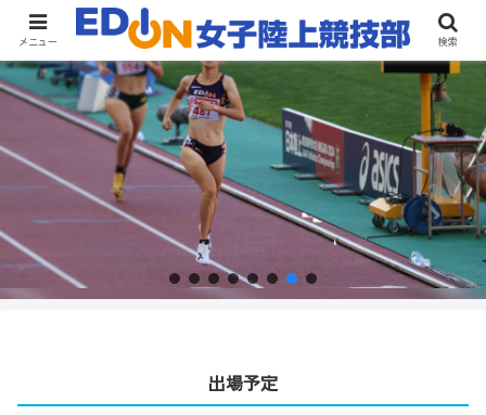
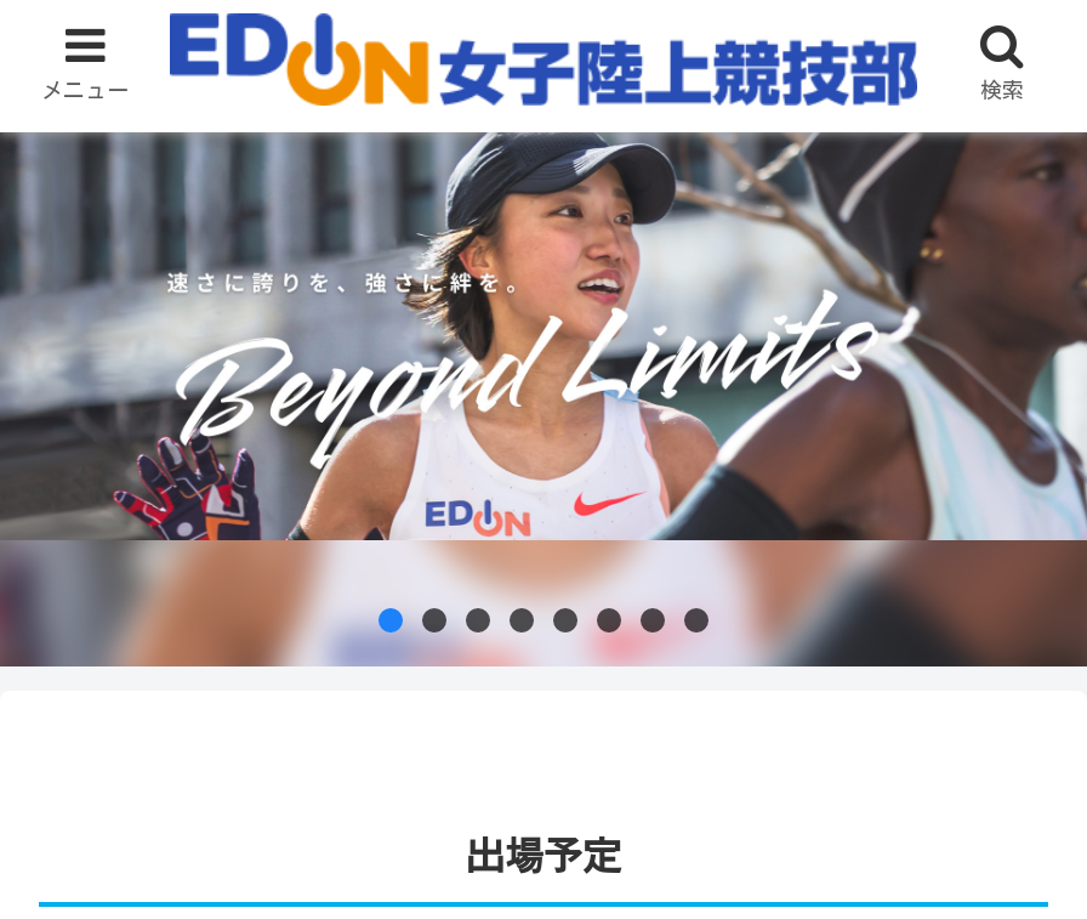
- [image]
+ [image]
